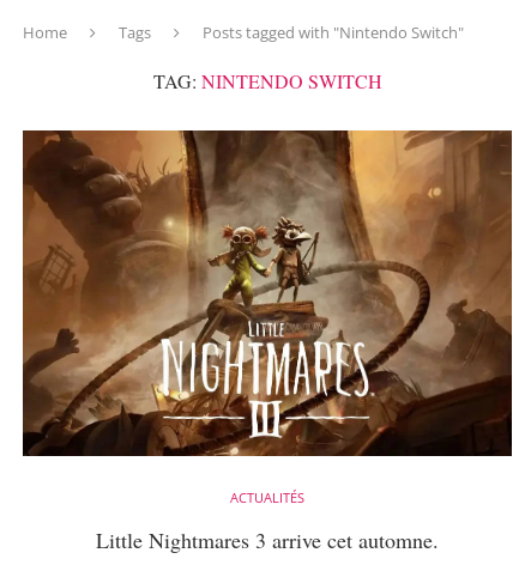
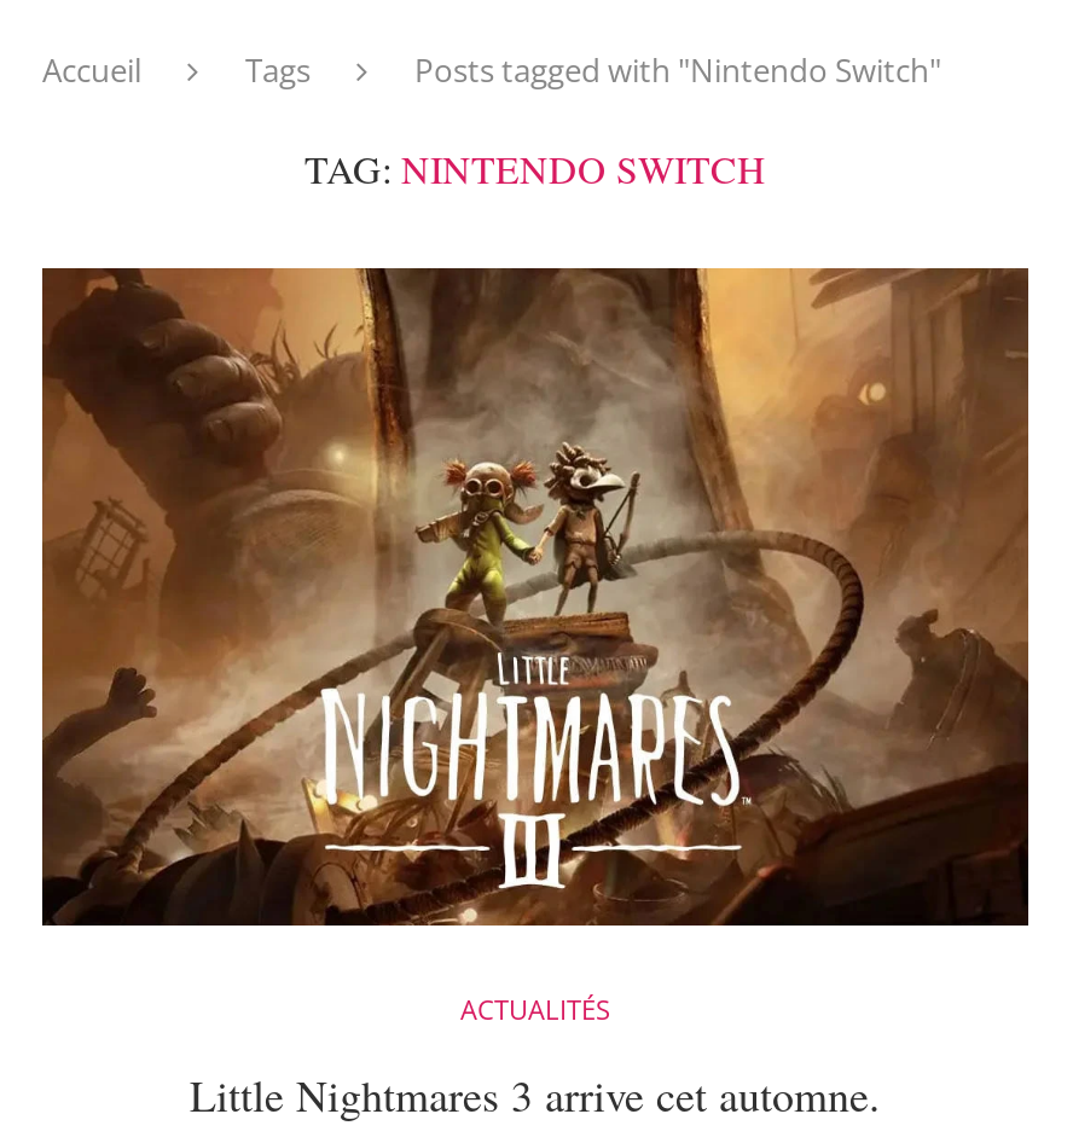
- Home
+ Accueil
